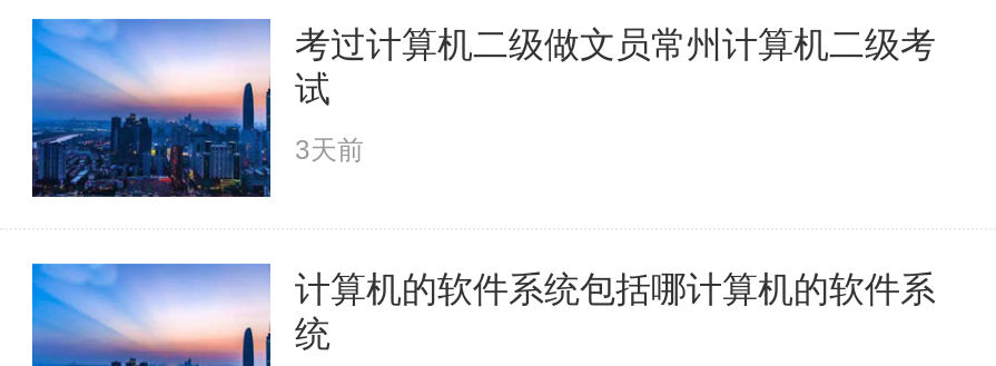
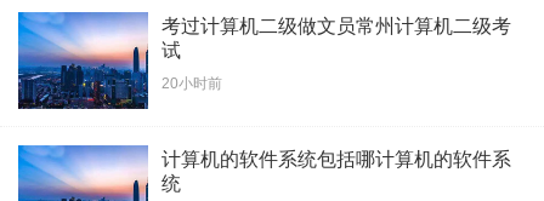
- 3天前
+ 20小时前
